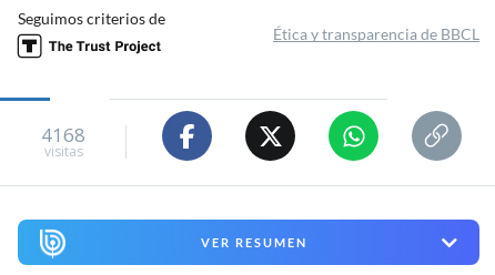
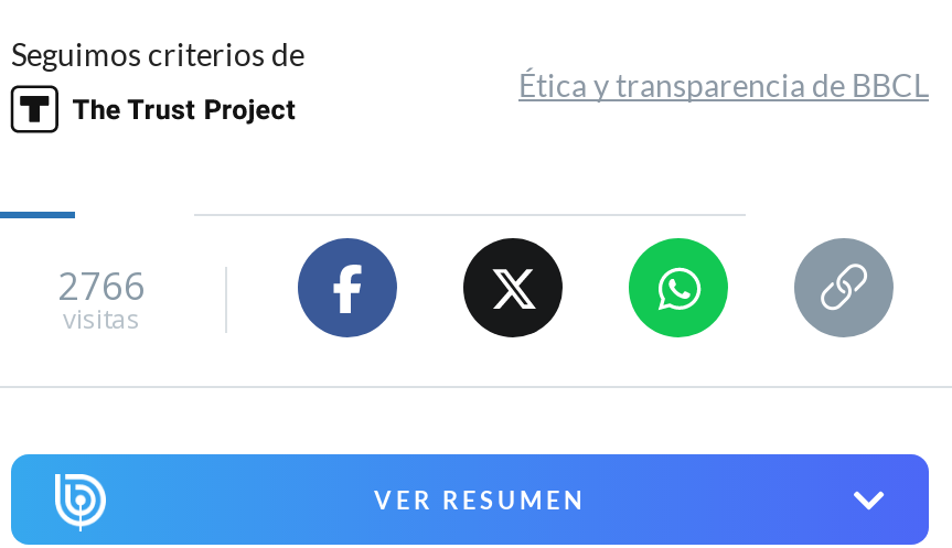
- 4168
+ 2766
